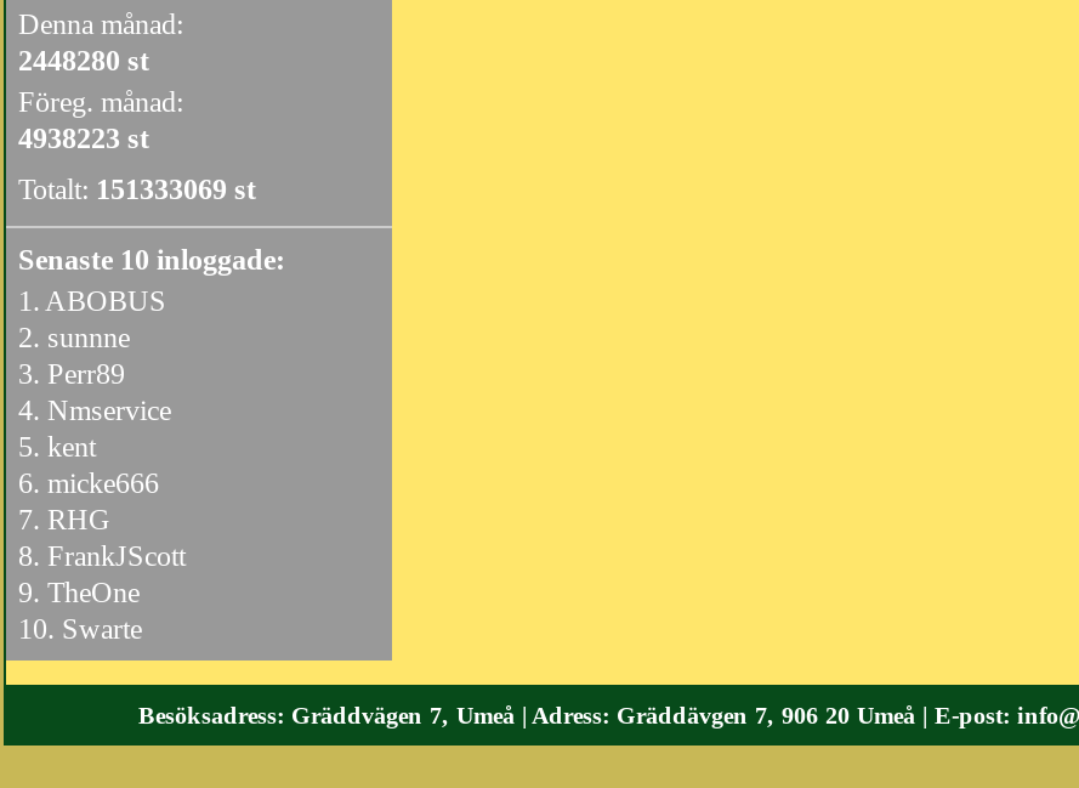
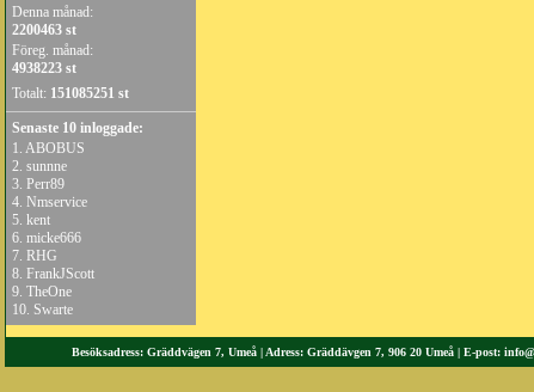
- 2448280 st
+ 2200463 st

- Totalt: 151333069 st
+ Totalt: 151085251 st
